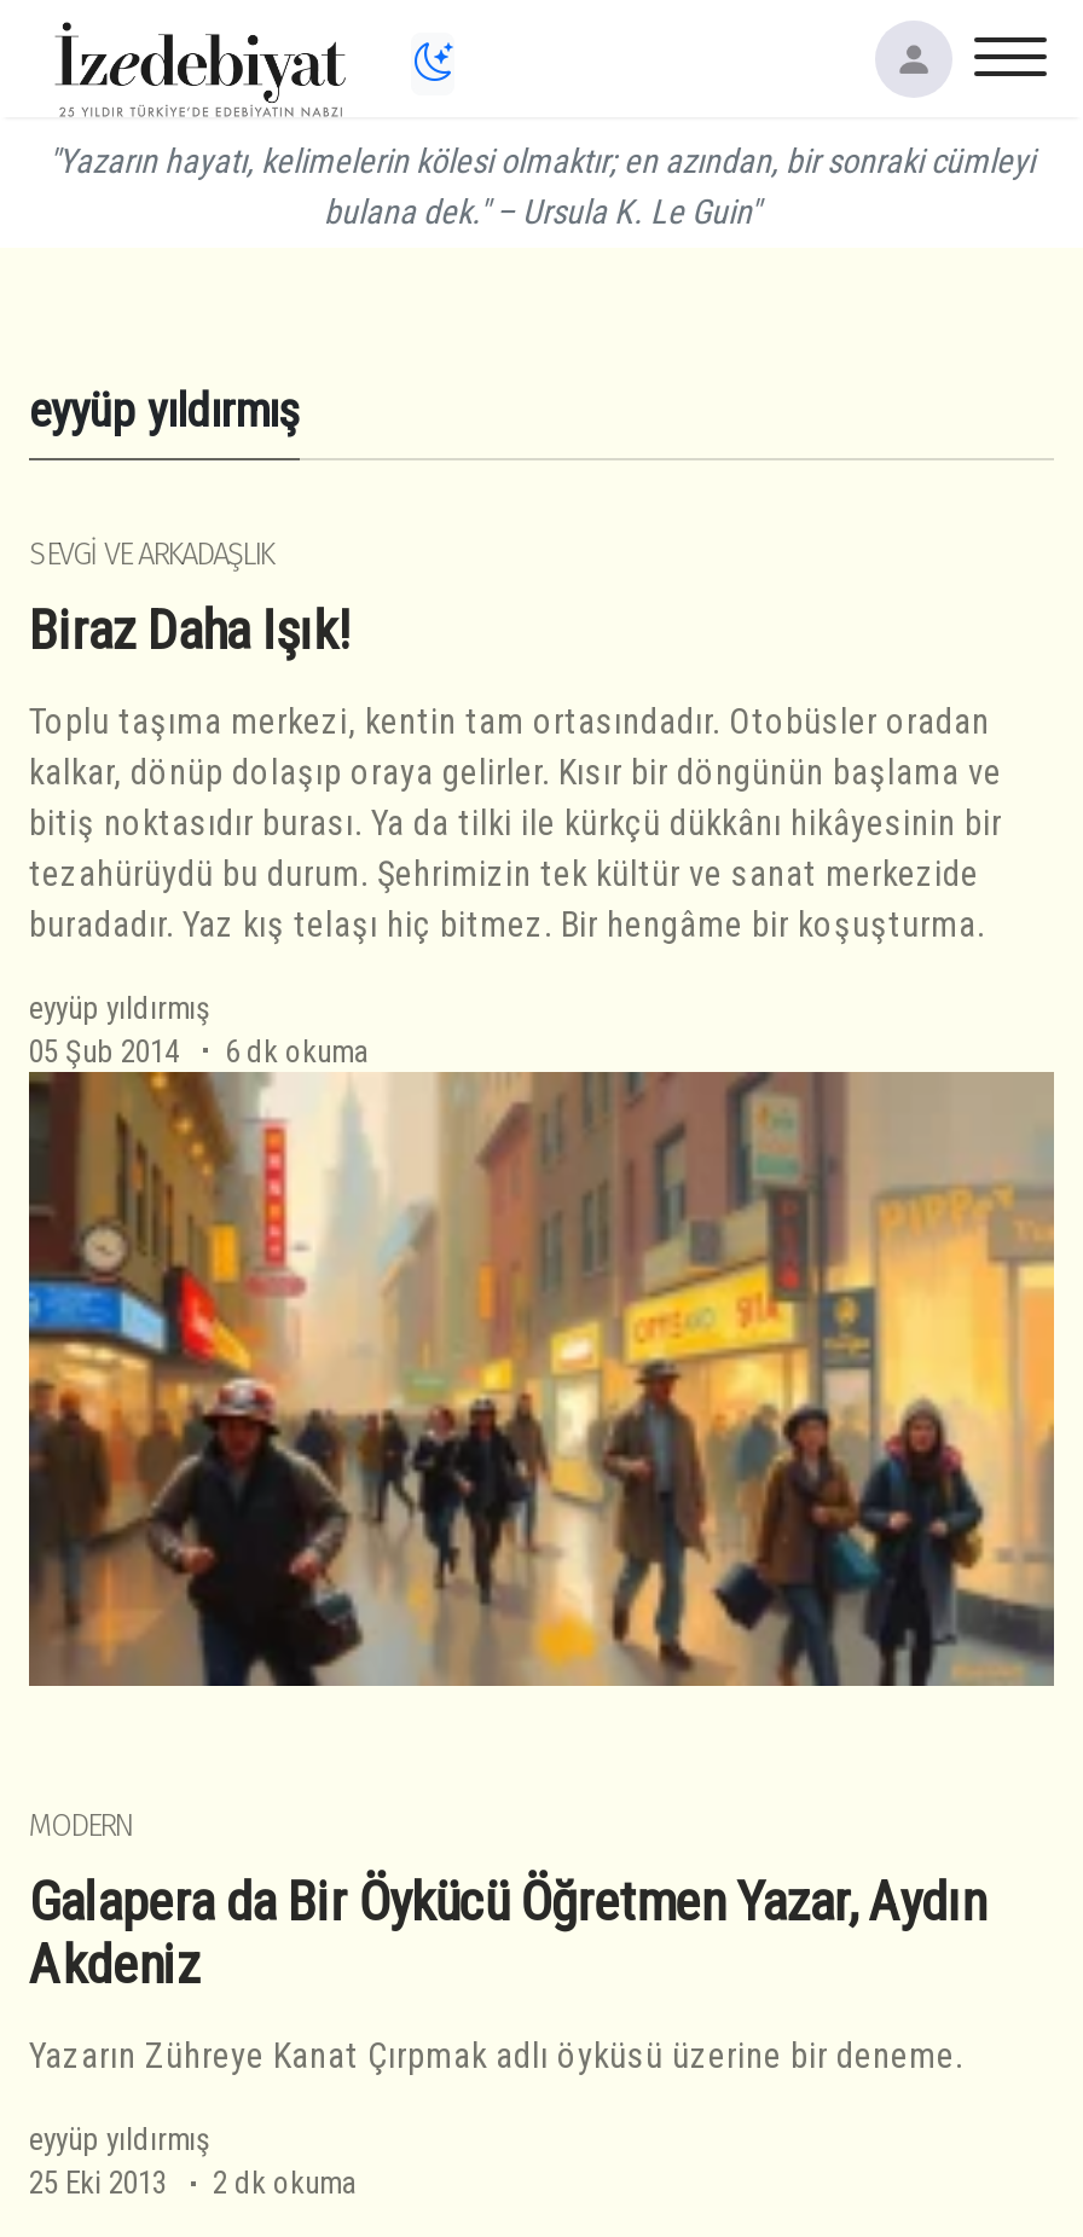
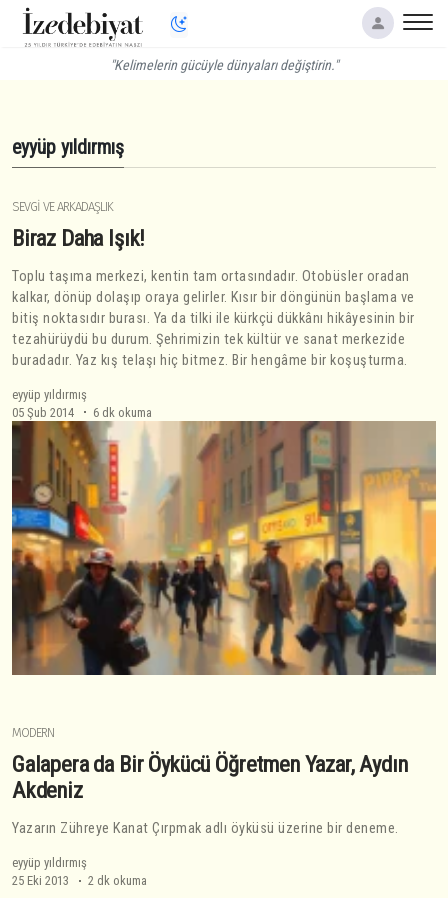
- "Yazarın hayatı, kelimelerin kölesi olmaktır; en azından, bir sonraki cümleyi
- bulana dek." – Ursula K. Le Guin"
+ "Kelimelerin gücüyle dünyaları değiştirin."
